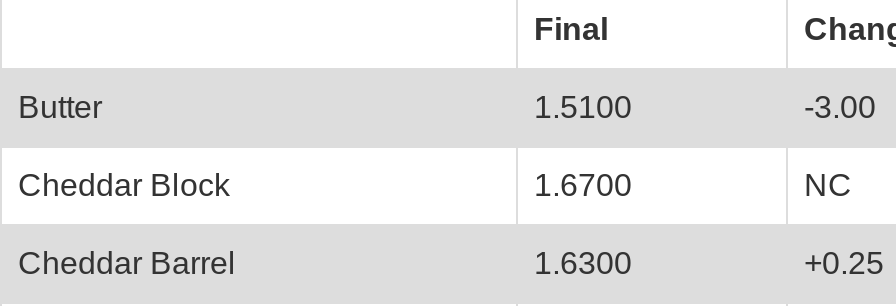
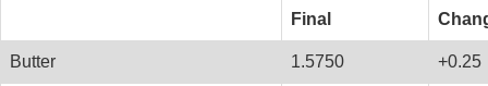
- 1.5100
- -3.00
- Cheddar Block
- 1.6700
- NC
- Cheddar Barrel
- 1.6300
+ 1.5750
